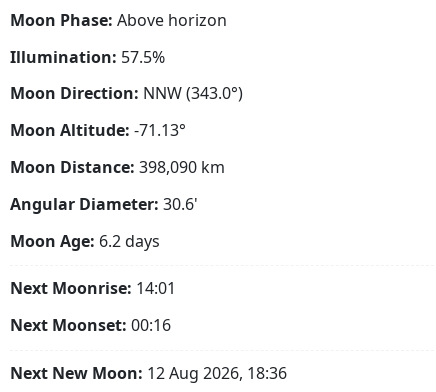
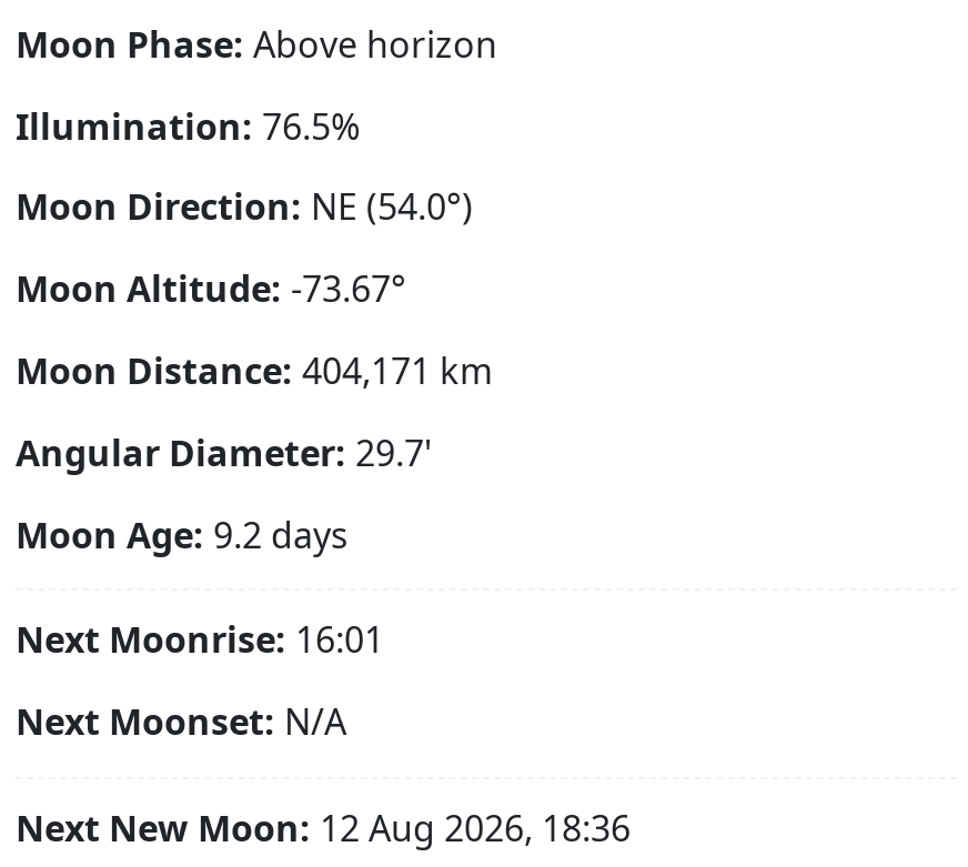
- Illumination: 57.5%
+ Illumination: 76.5%

- Moon Direction: NNW (343.0°)
+ Moon Direction: NE (54.0°)

- Moon Altitude: -71.13°
+ Moon Altitude: -73.67°

- Moon Distance: 398,090 km
+ Moon Distance: 404,171 km

- Angular Diameter: 30.6'
+ Angular Diameter: 29.7'

- Moon Age: 6.2 days
+ Moon Age: 9.2 days

- Next Moonrise: 14:01
+ Next Moonrise: 16:01

- Next Moonset: 00:16
+ Next Moonset: N/A
